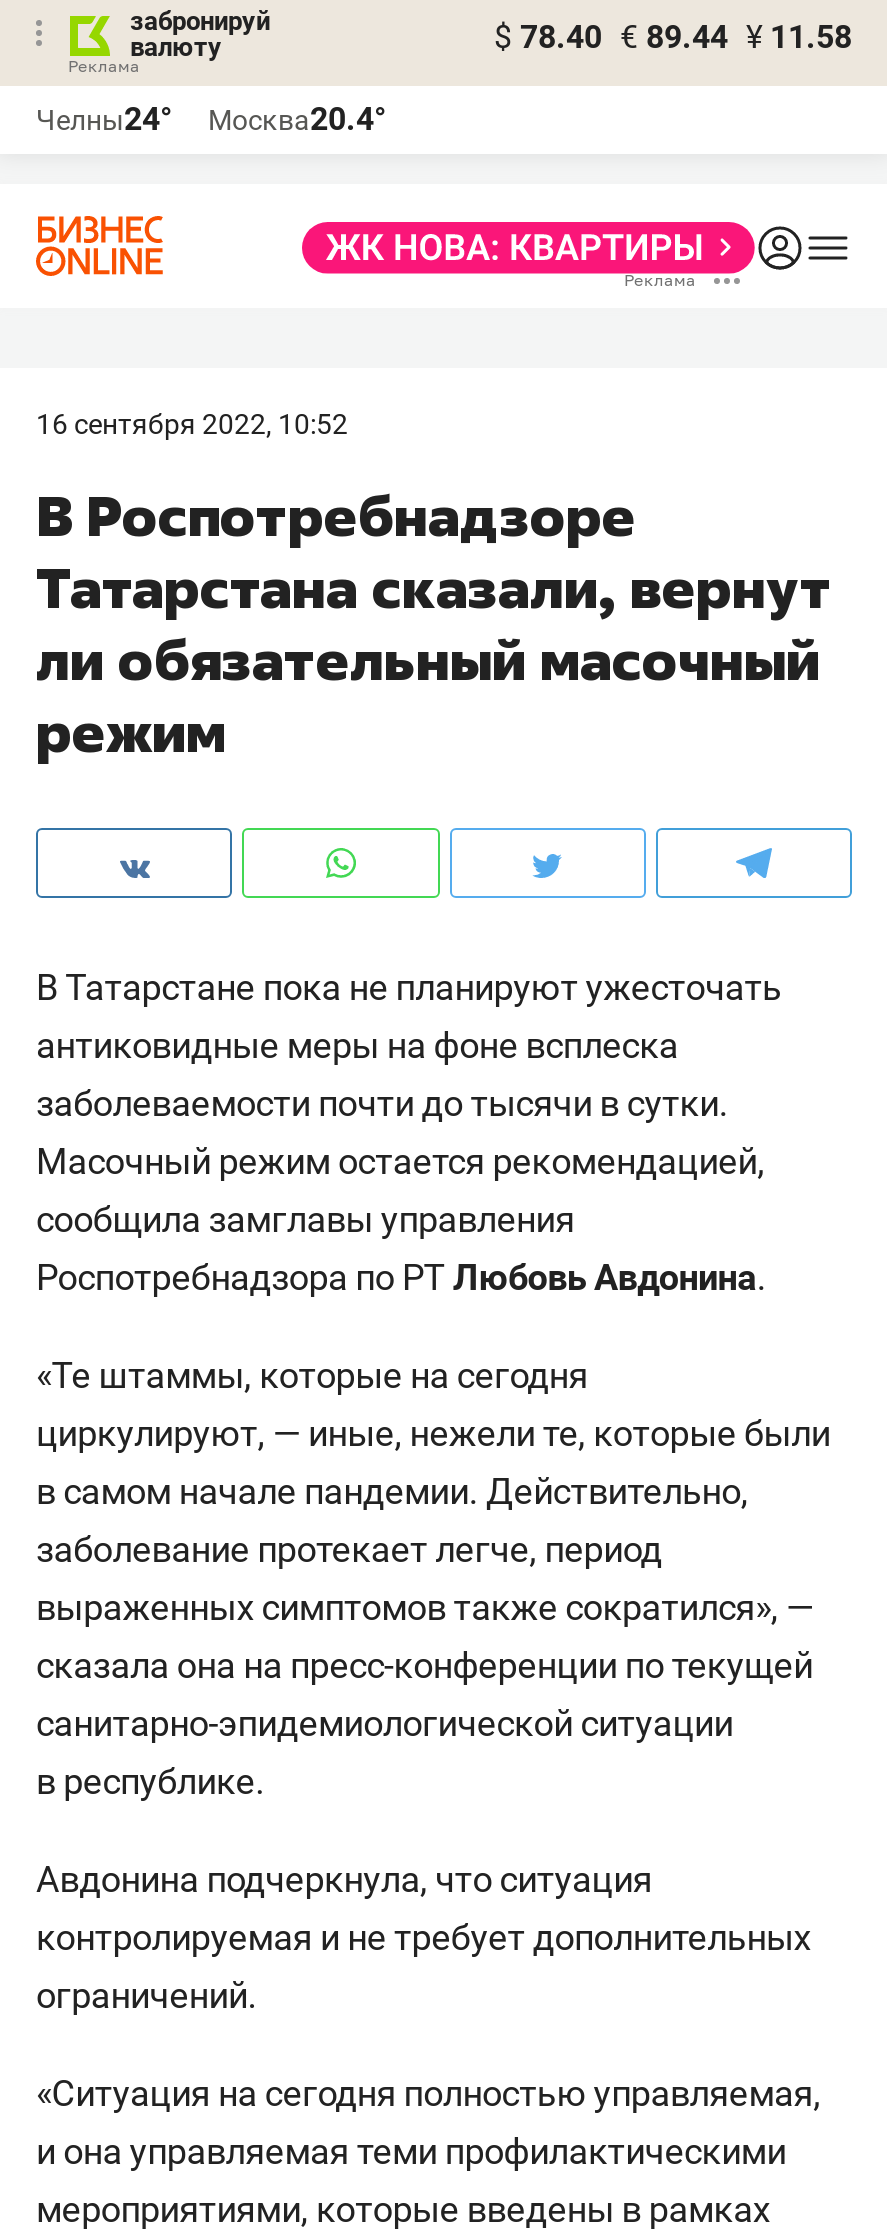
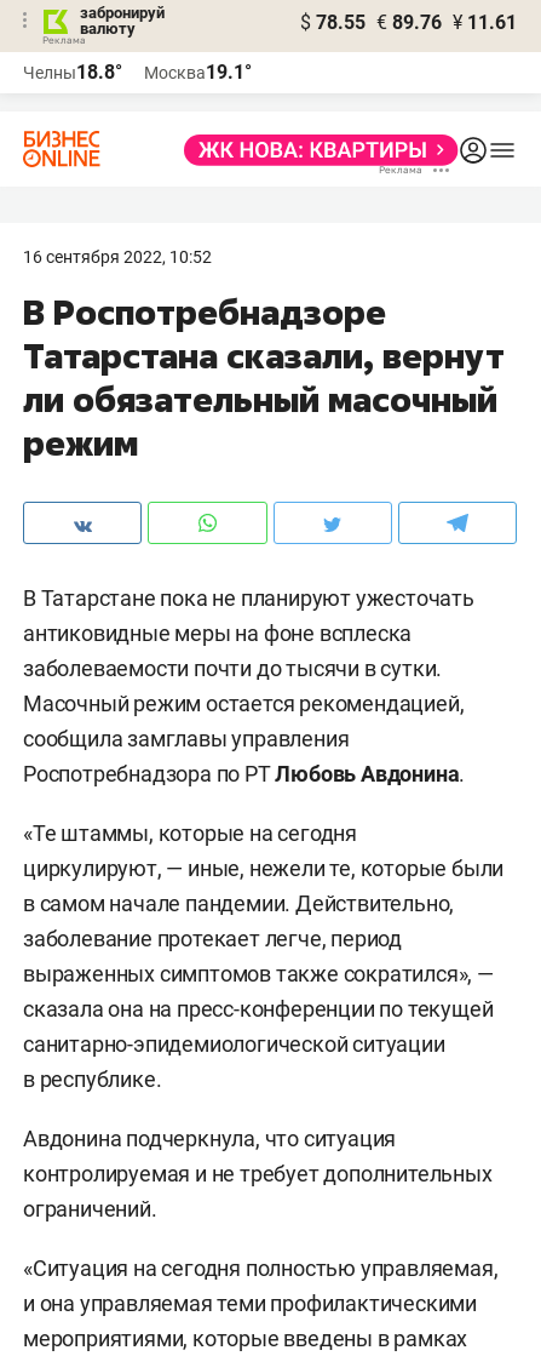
- $ 78.40 € 89.44 ¥ 11.58
+ $ 78.55 € 89.76 ¥ 11.61

- Челны24°
+ Челны18.8°

- Москва20.4°
+ Москва19.1°
